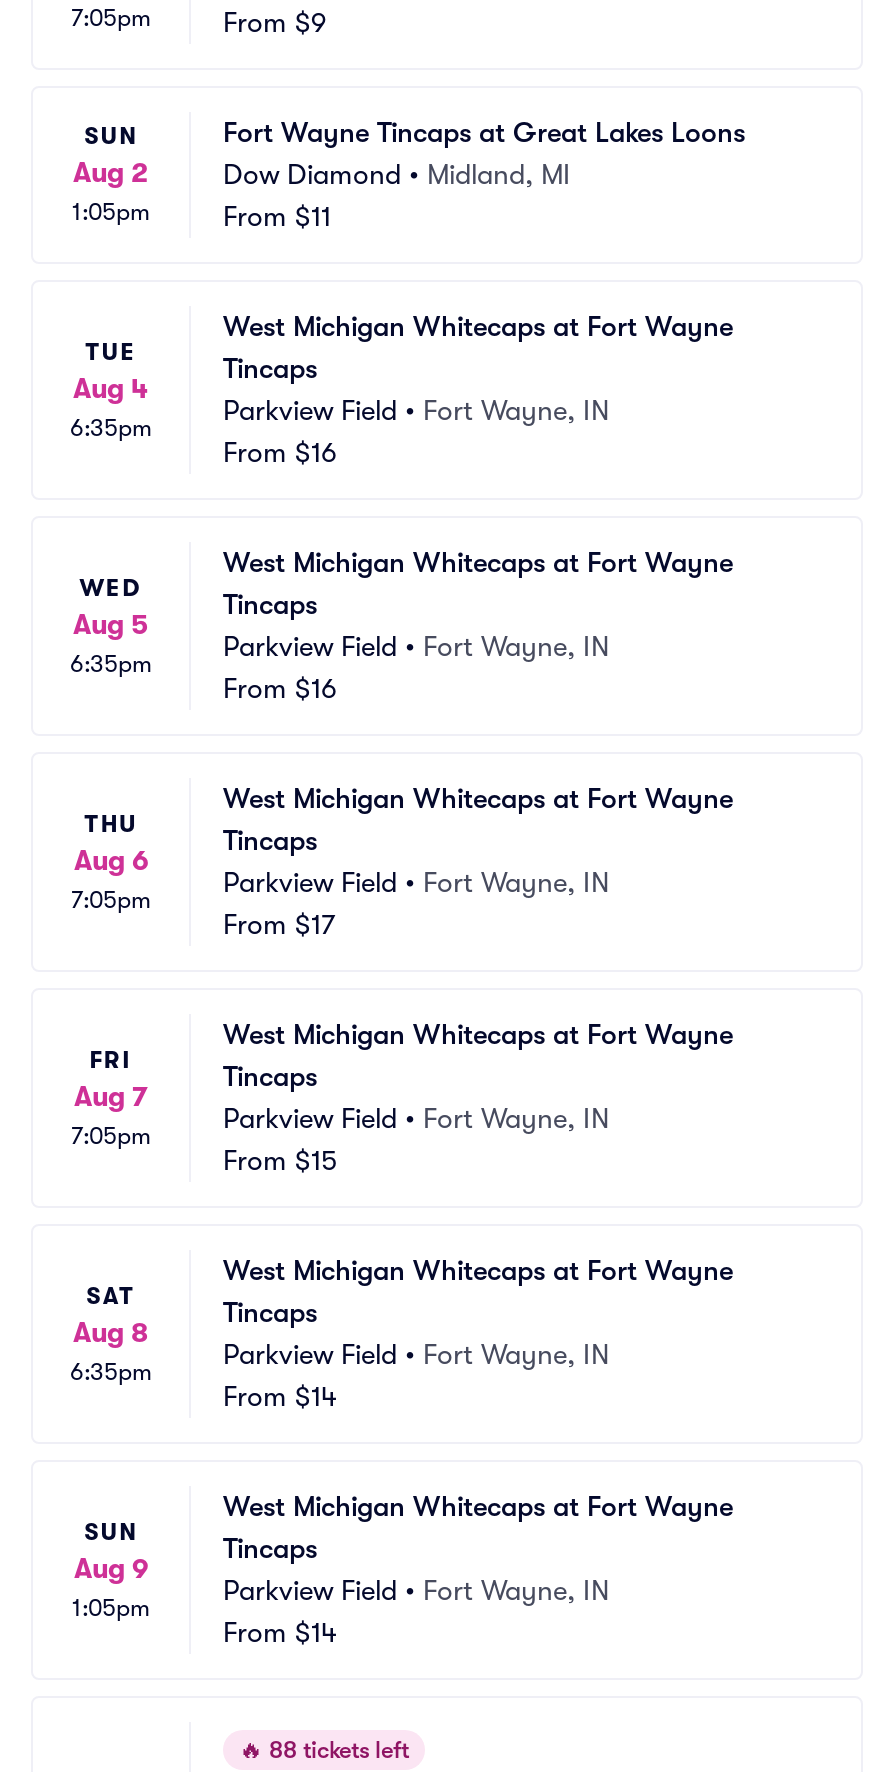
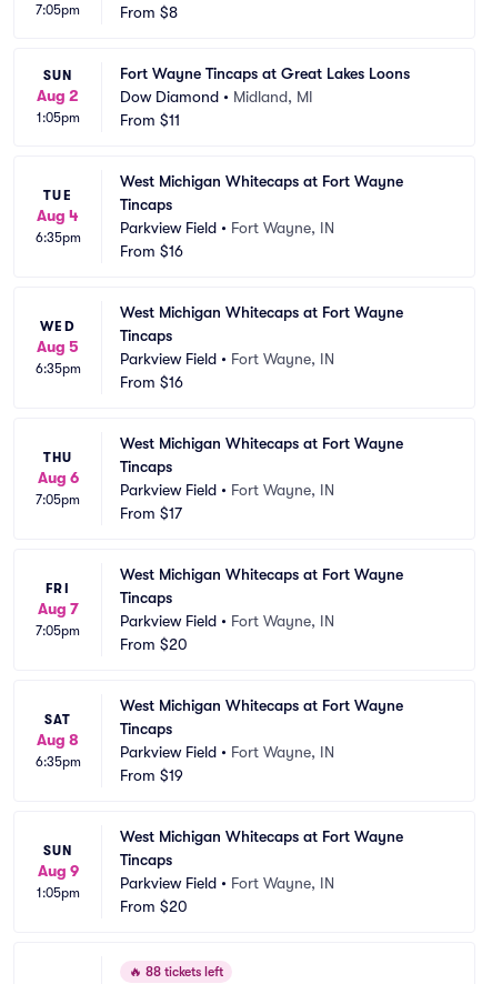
- From $9
+ From $8

- From $15
+ From $20

- From $14
+ From $19

- From $14
+ From $20
